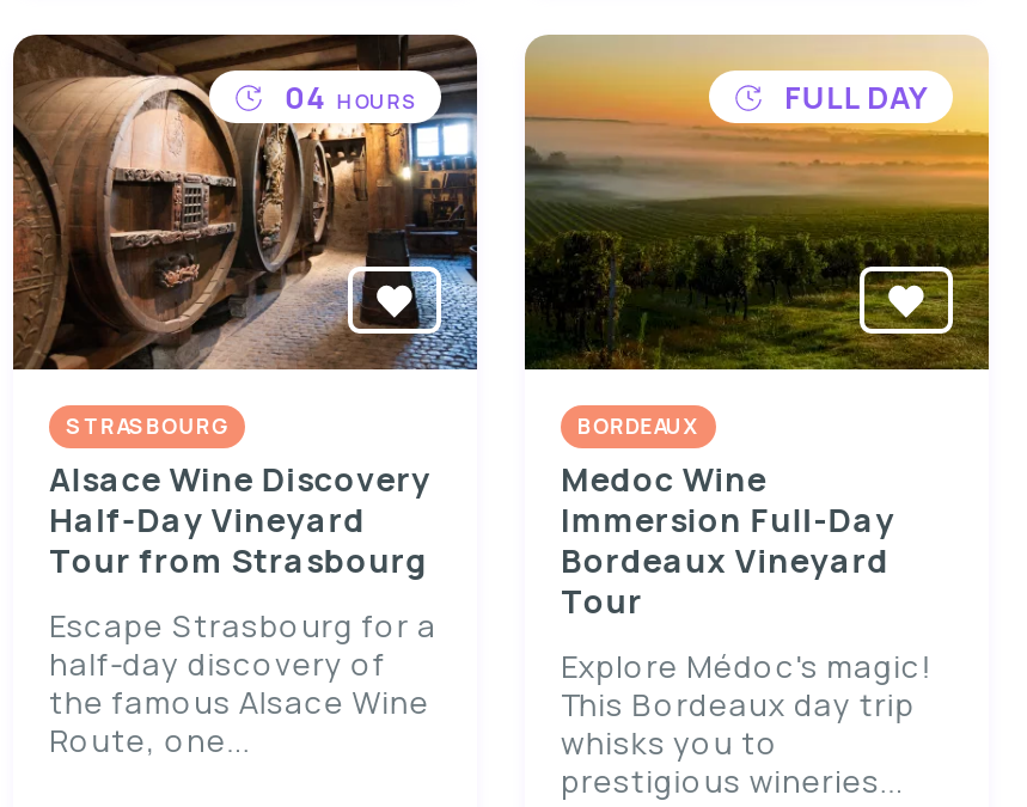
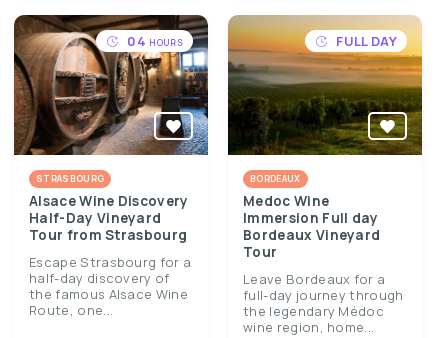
- Immersion Full-Day
+ Immersion Full day

- Explore Médoc's magic!
- This Bordeaux day trip
- whisks you to
- prestigious wineries...
+ Leave Bordeaux for a
+ full-day journey through
+ the legendary Médoc
+ wine region, home...
